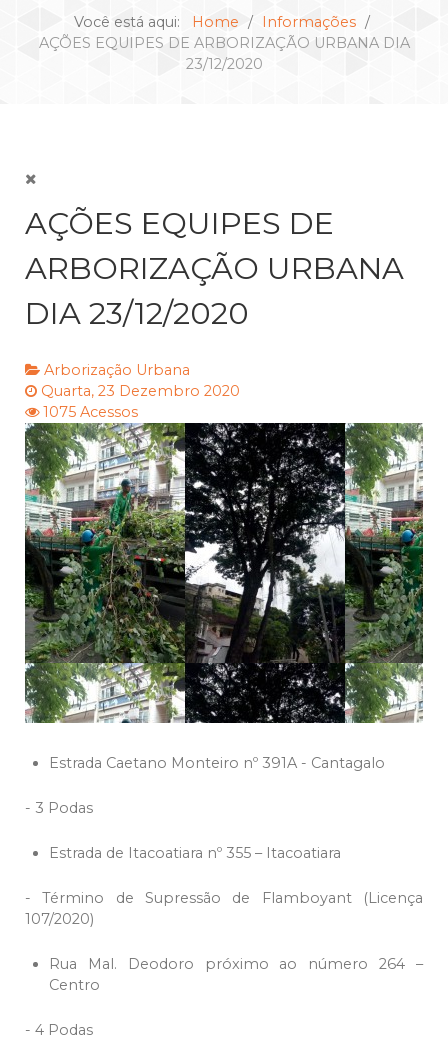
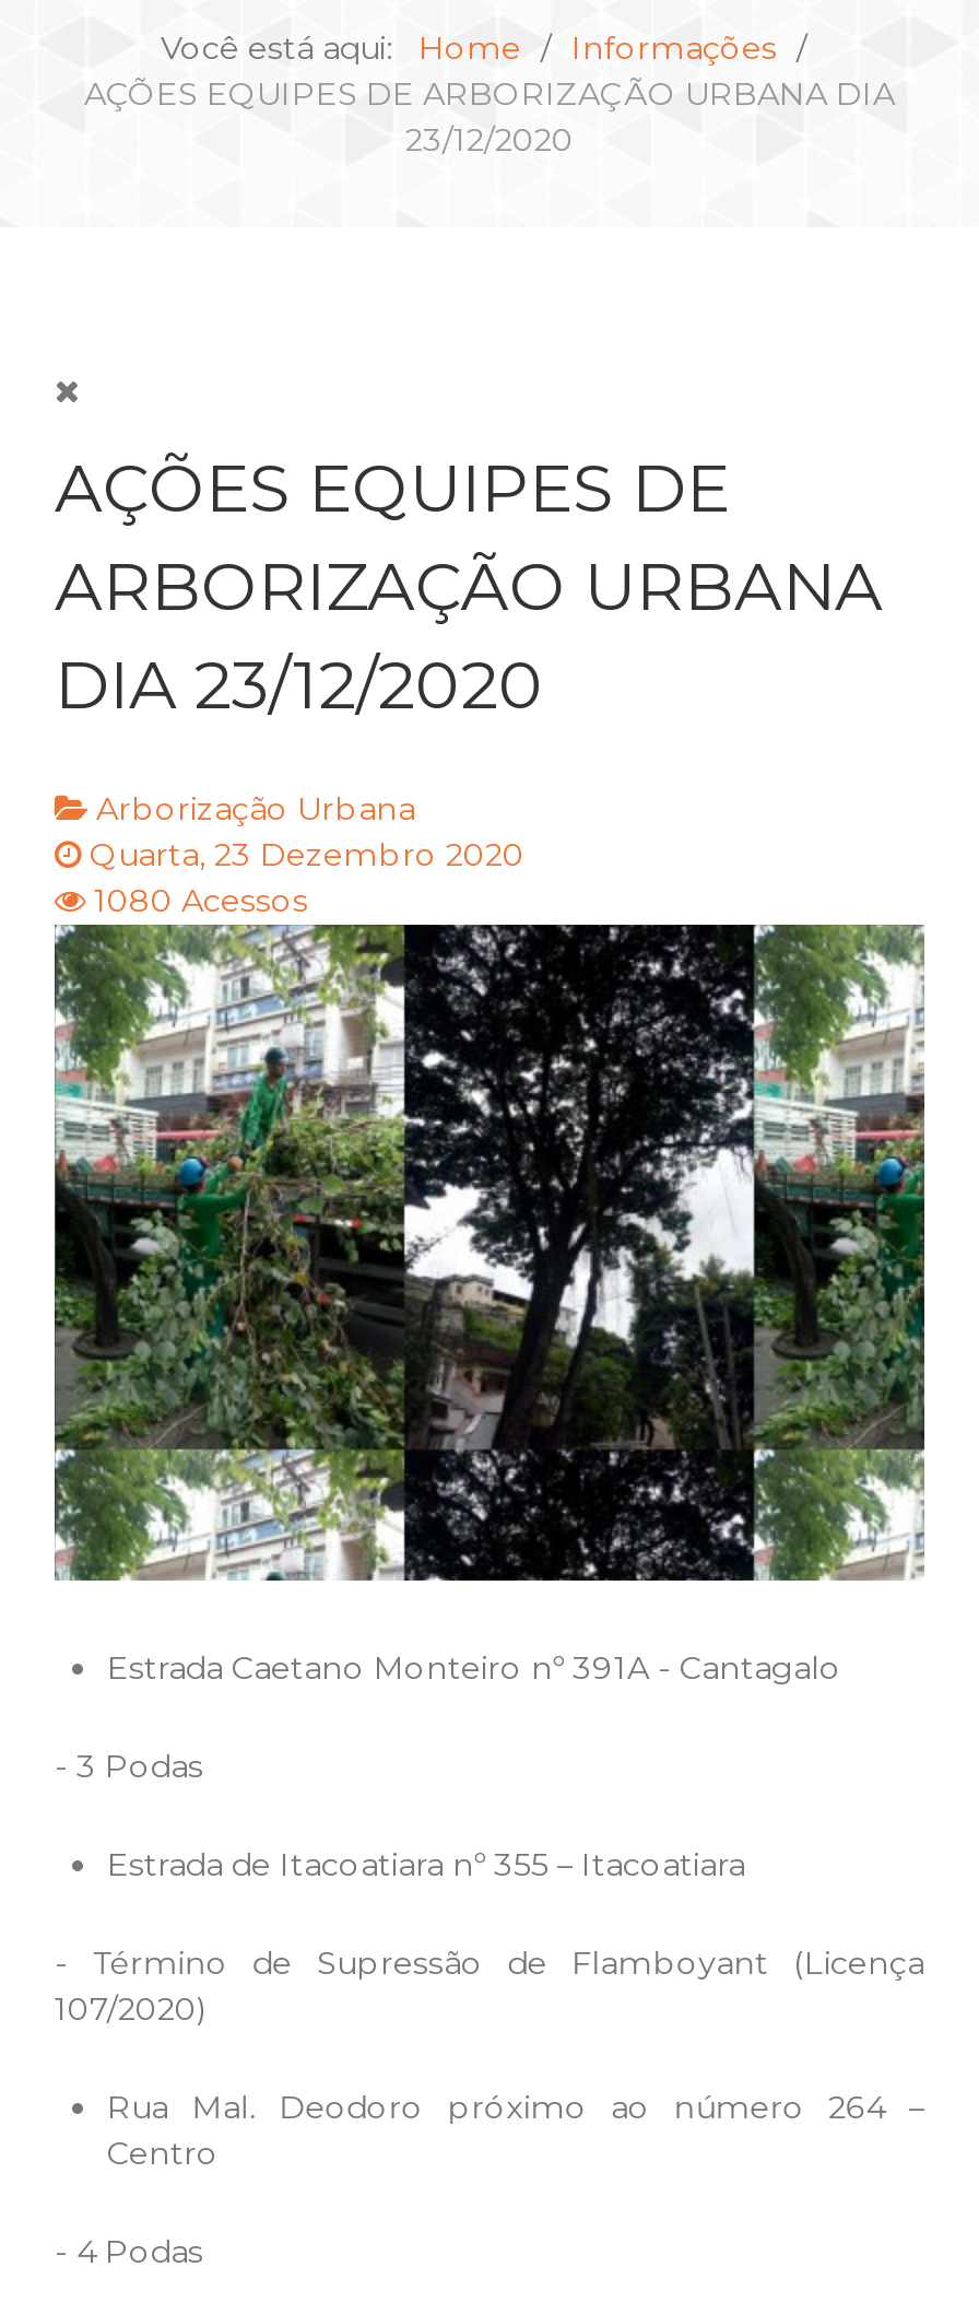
- 1075 Acessos
+ 1080 Acessos
